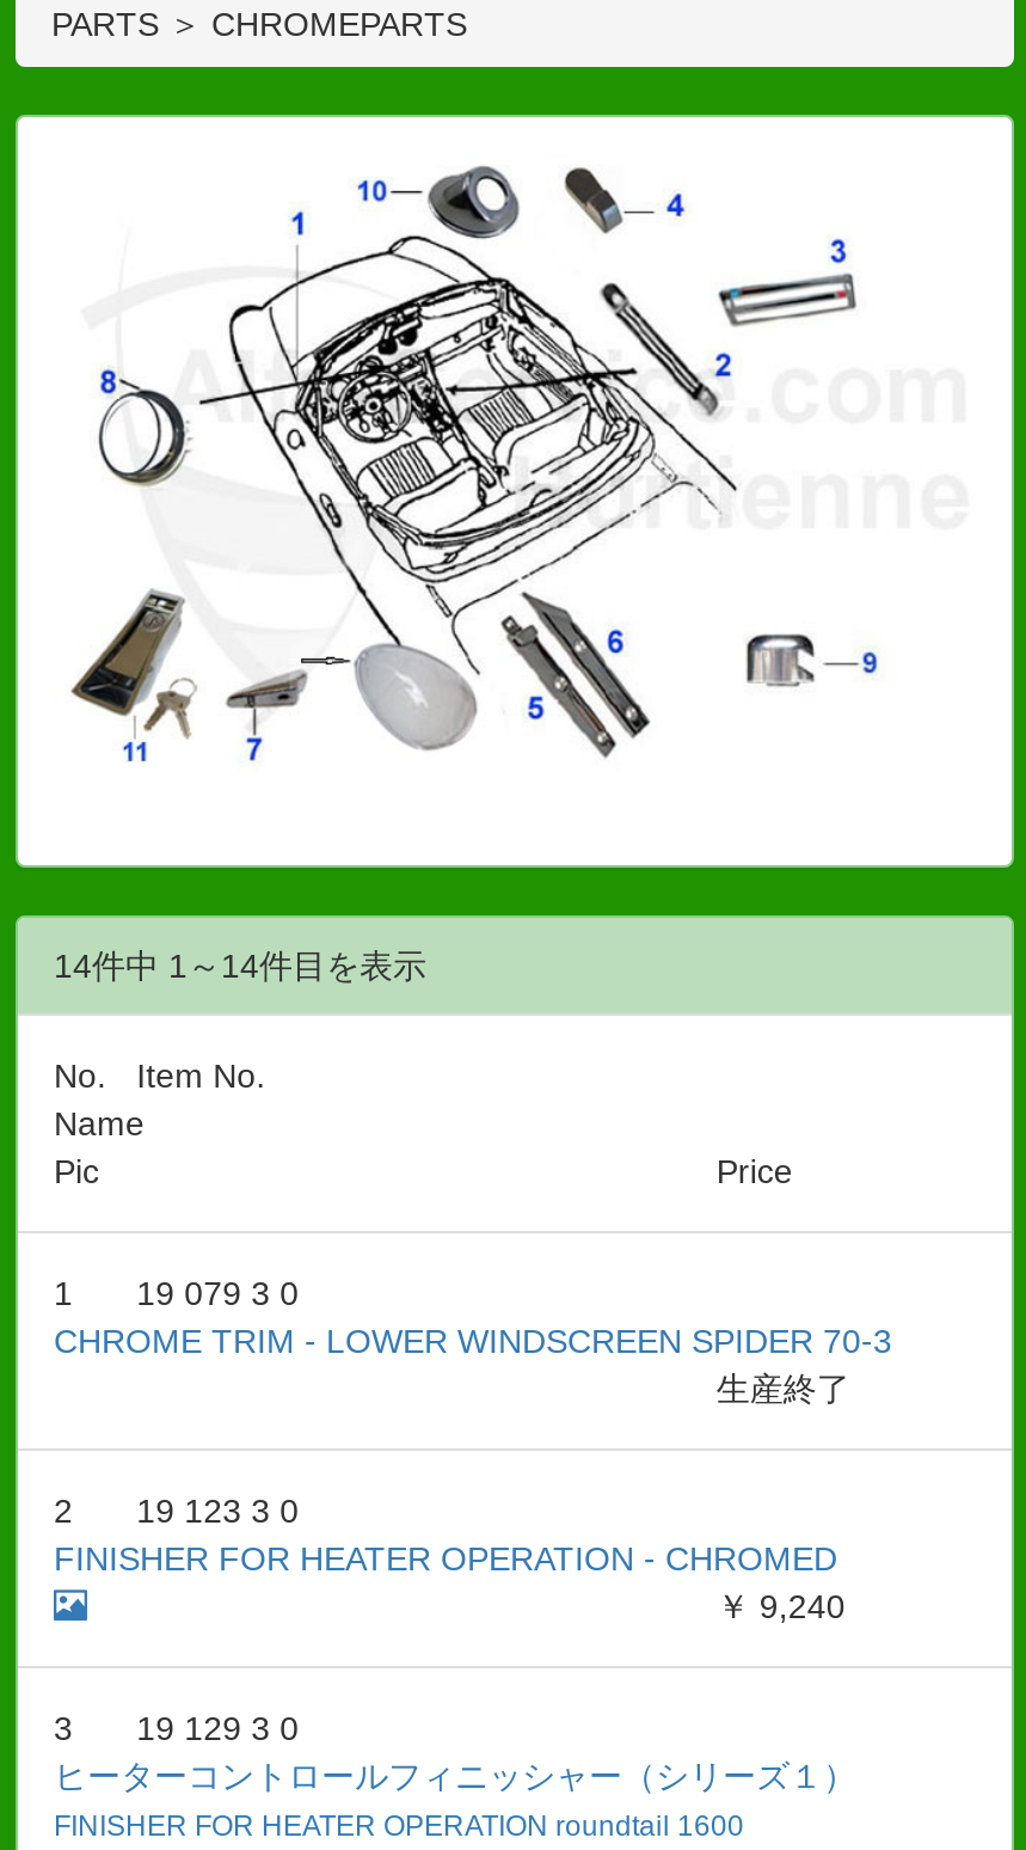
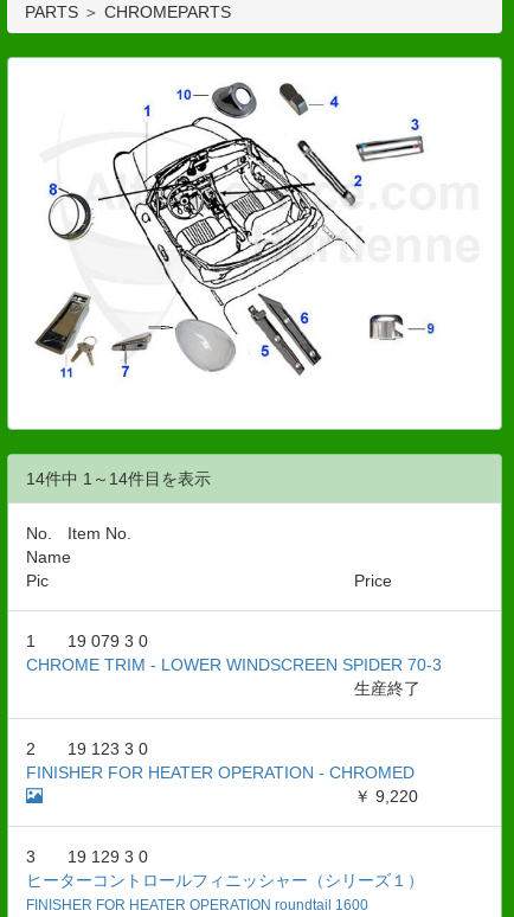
- ￥ 9,240
+ ￥ 9,220
